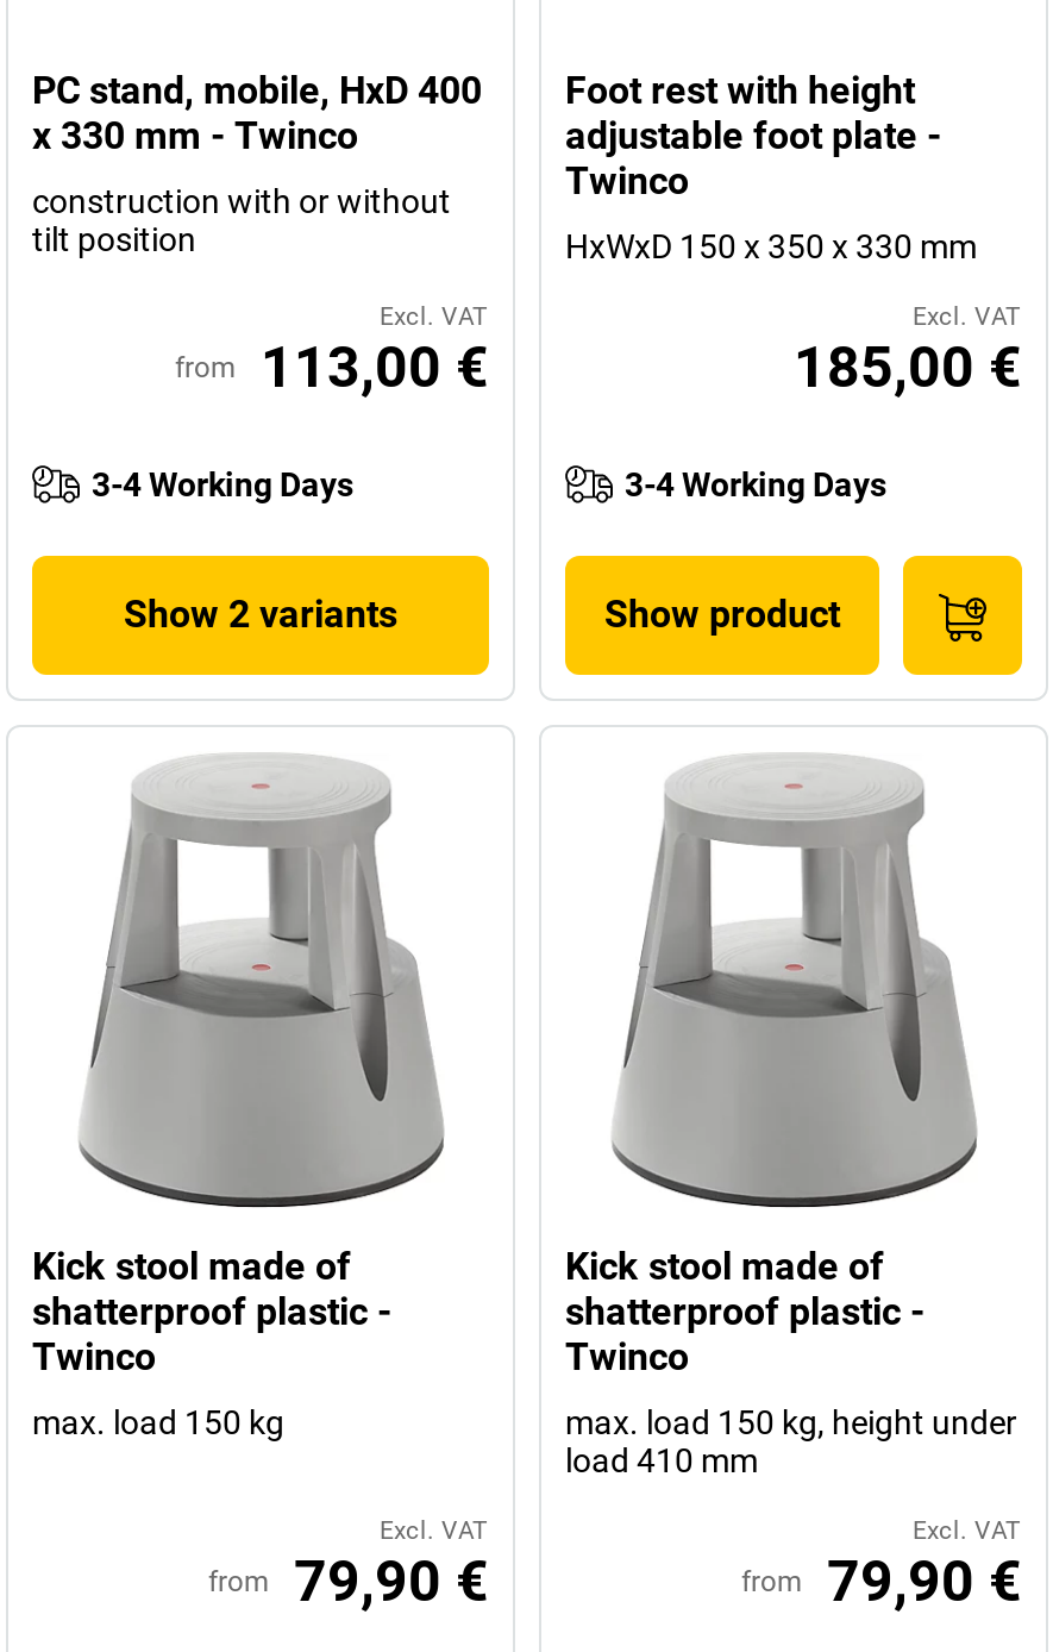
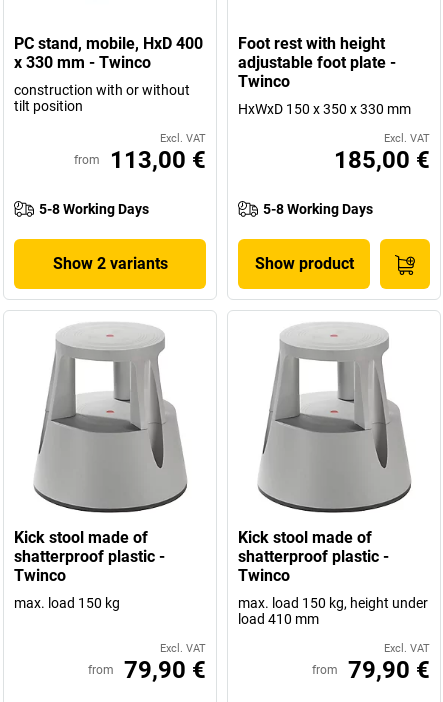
- 3-4 Working Days
+ 5-8 Working Days

- 3-4 Working Days
+ 5-8 Working Days
